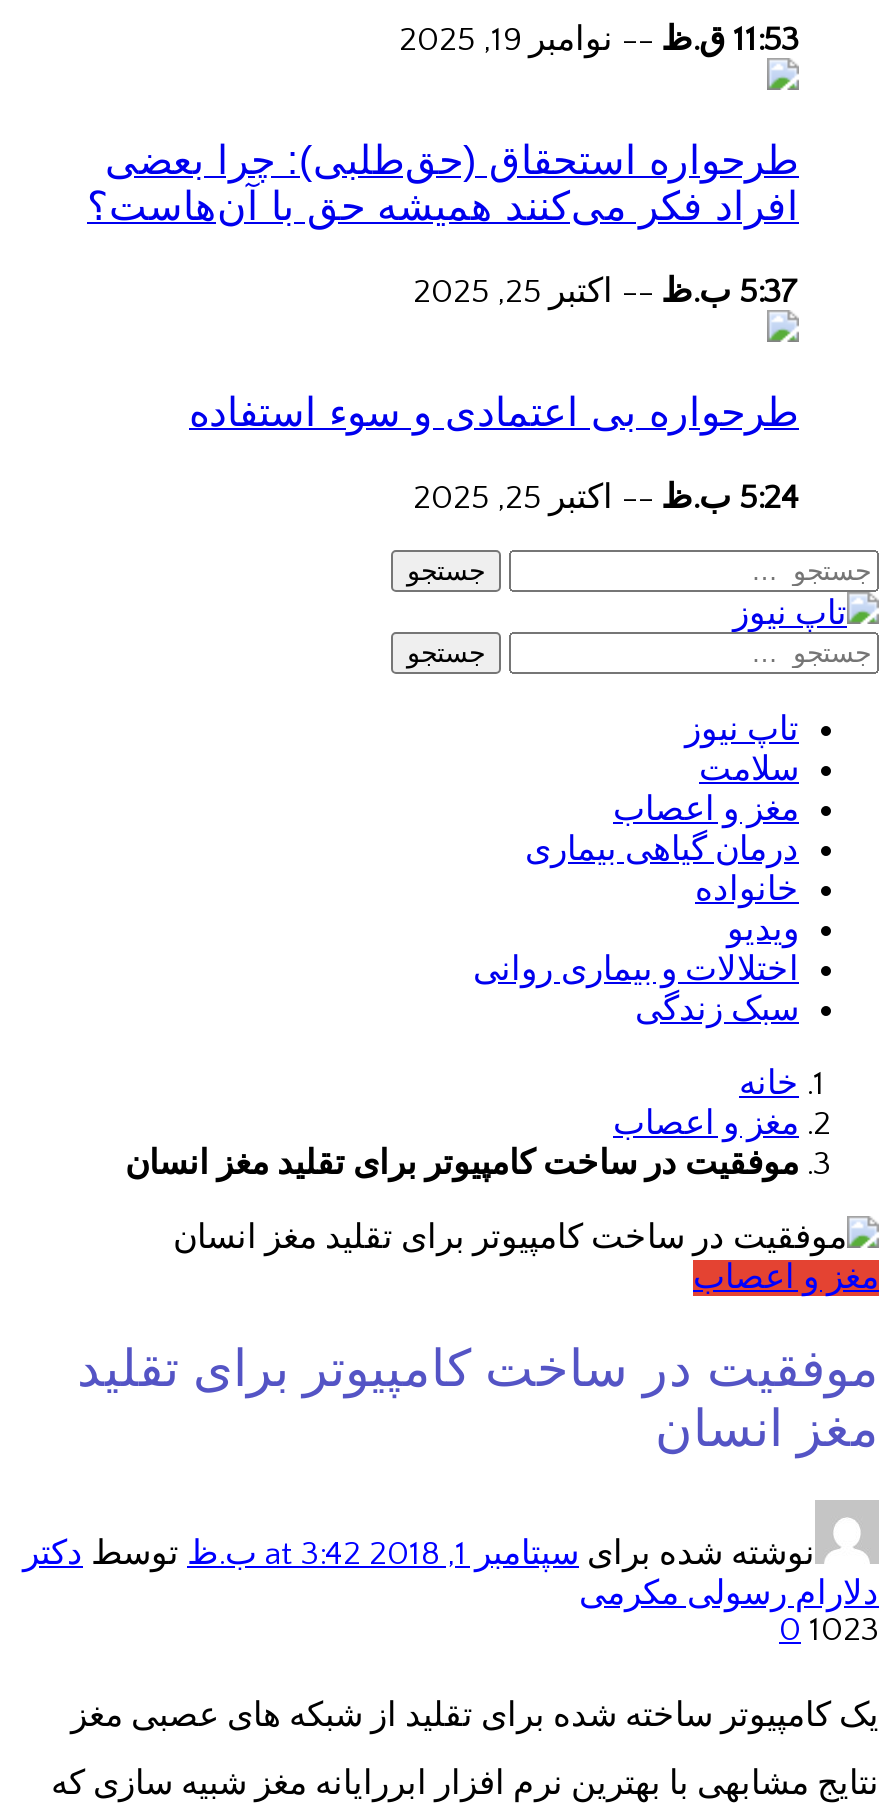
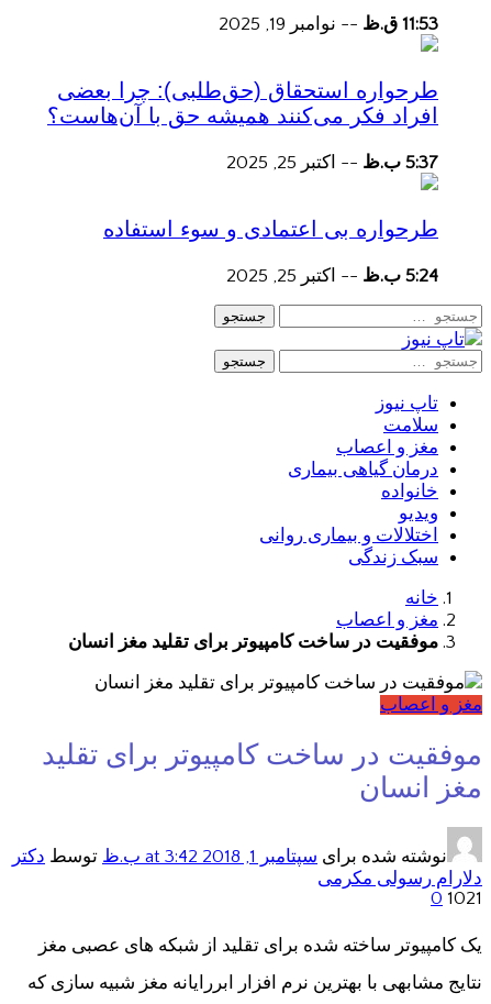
- 1023
+ 1021
